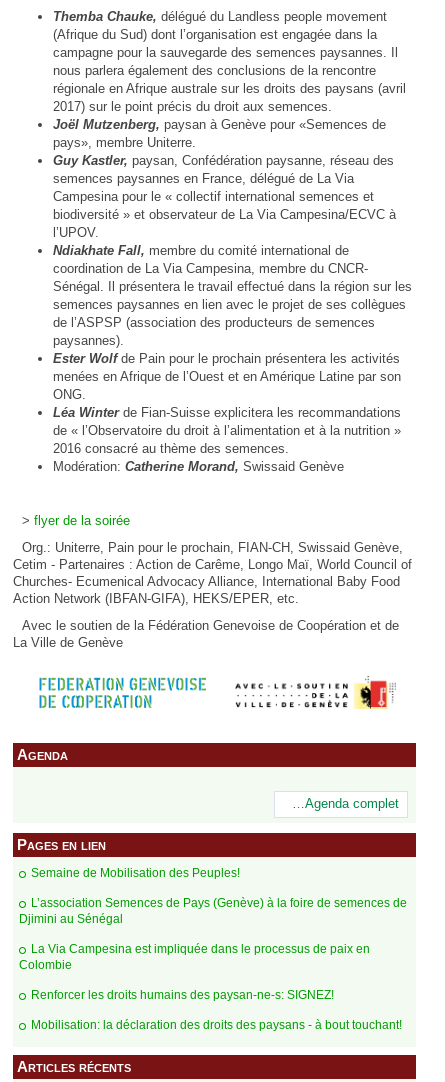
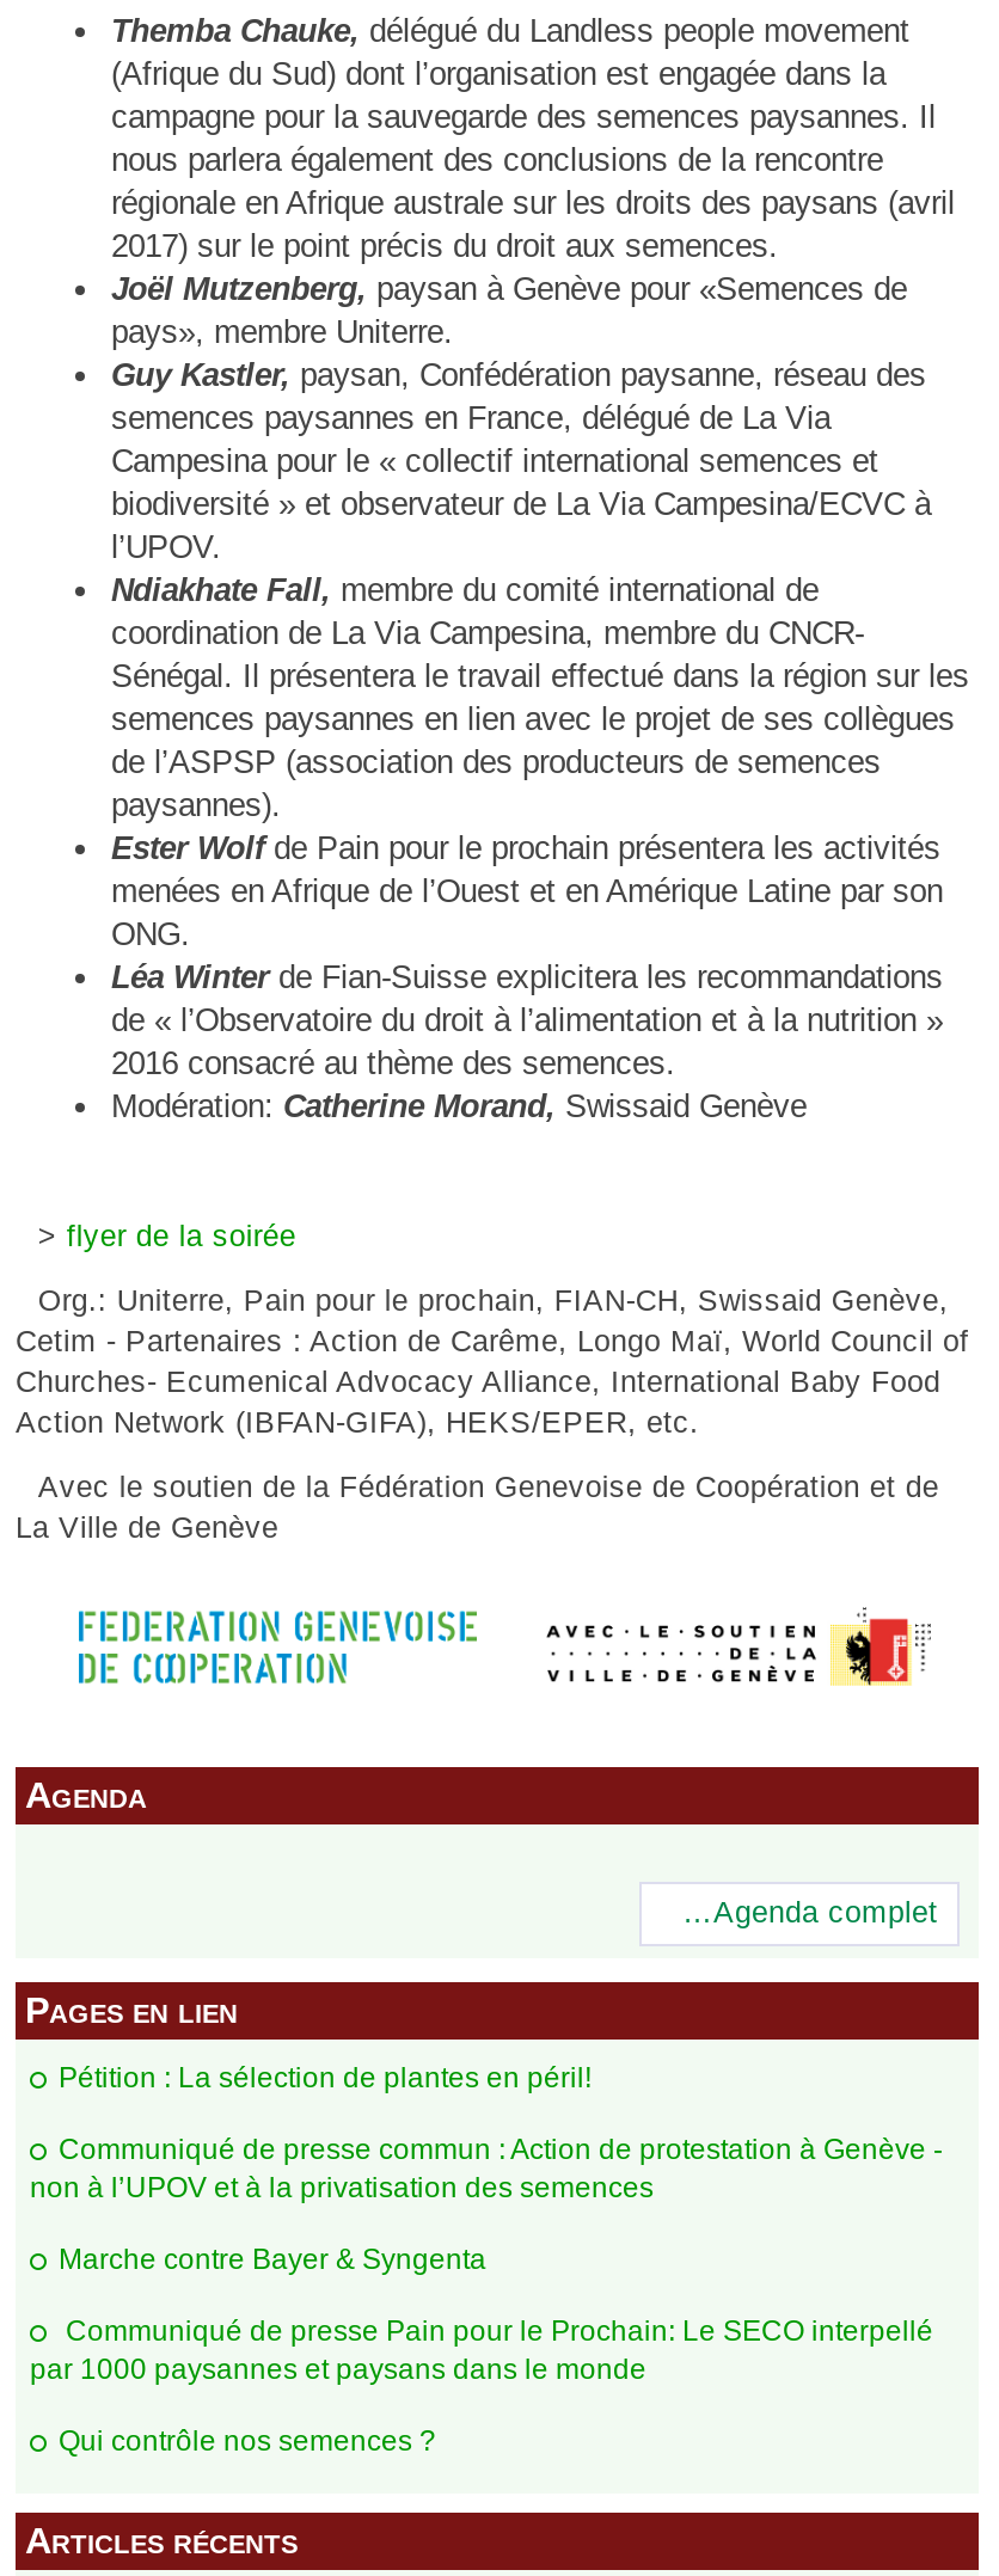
- Semaine de Mobilisation des Peuples!
+ Pétition : La sélection de plantes en péril!

- L’association Semences de Pays (Genève) à la foire de semences de
- Djimini au Sénégal
+ Communiqué de presse commun : Action de protestation à Genève -
+ non à l’UPOV et à la privatisation des semences

- La Via Campesina est impliquée dans le processus de paix en
- Colombie
+ Marche contre Bayer & Syngenta

- Renforcer les droits humains des paysan-ne-s: SIGNEZ!
+ Communiqué de presse Pain pour le Prochain: Le SECO interpellé
+ par 1000 paysannes et paysans dans le monde

- Mobilisation: la déclaration des droits des paysans - à bout touchant!
+ Qui contrôle nos semences ?
